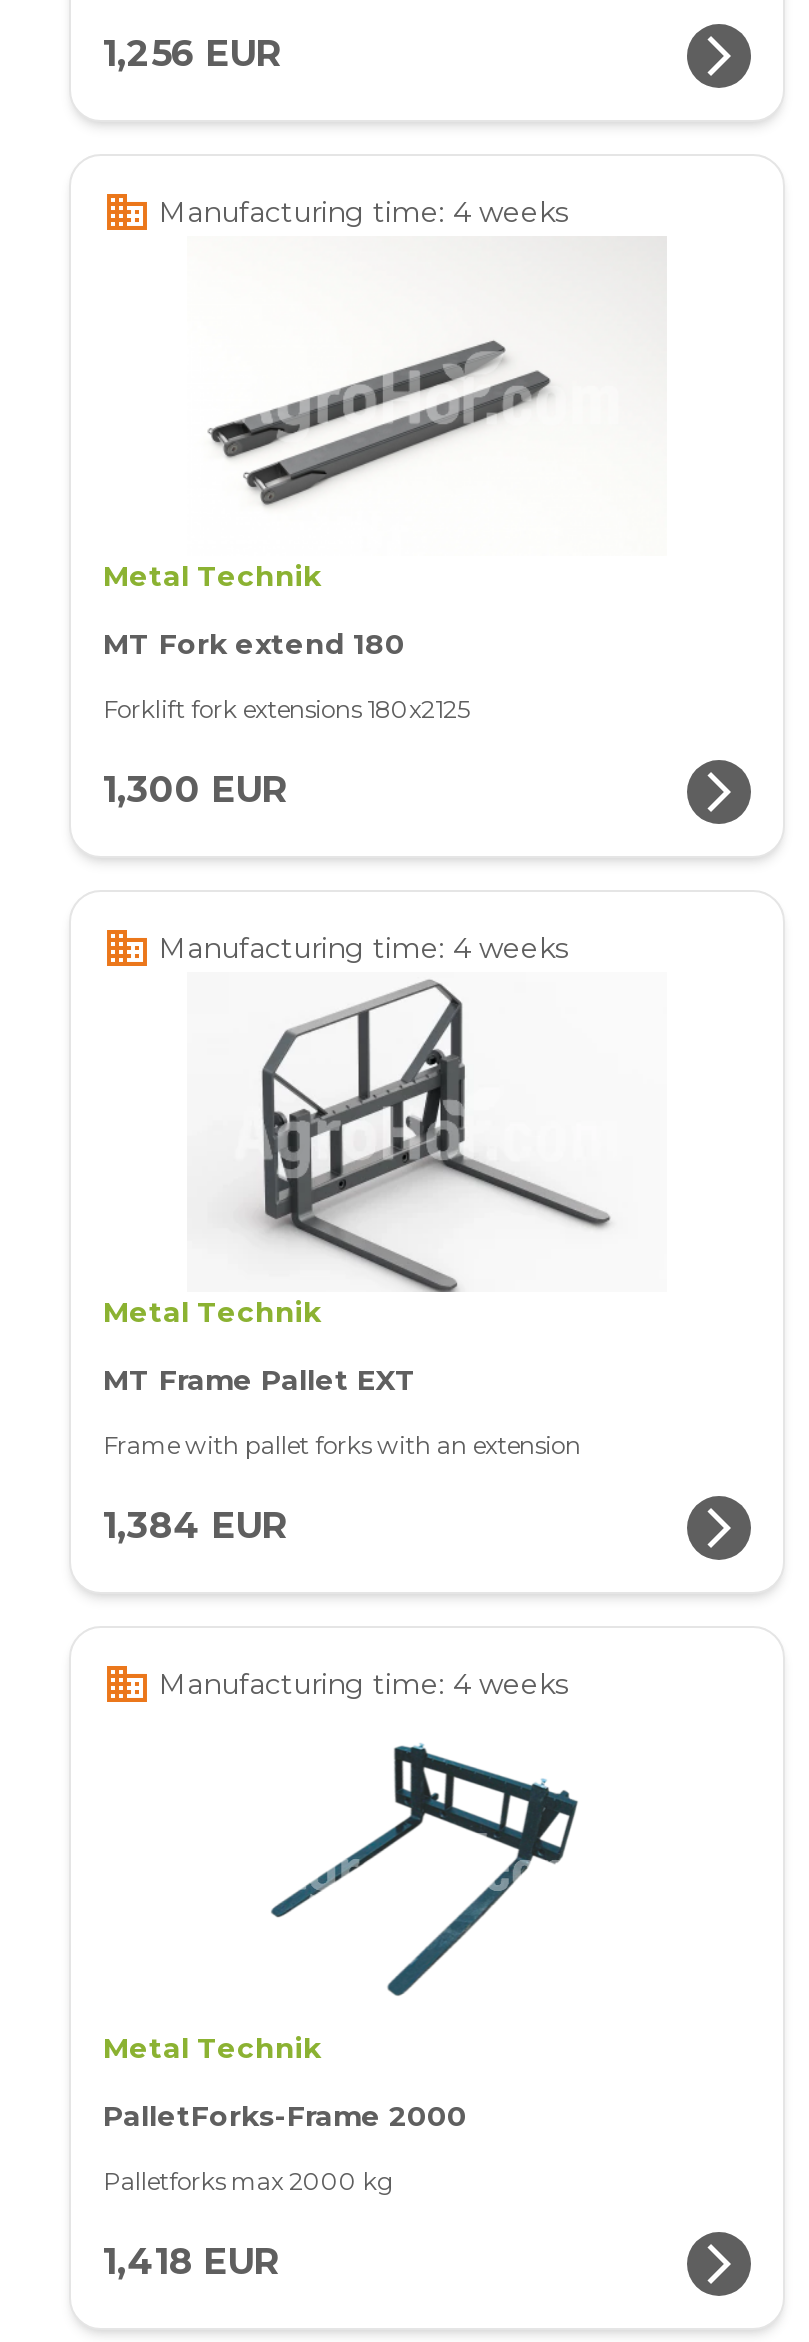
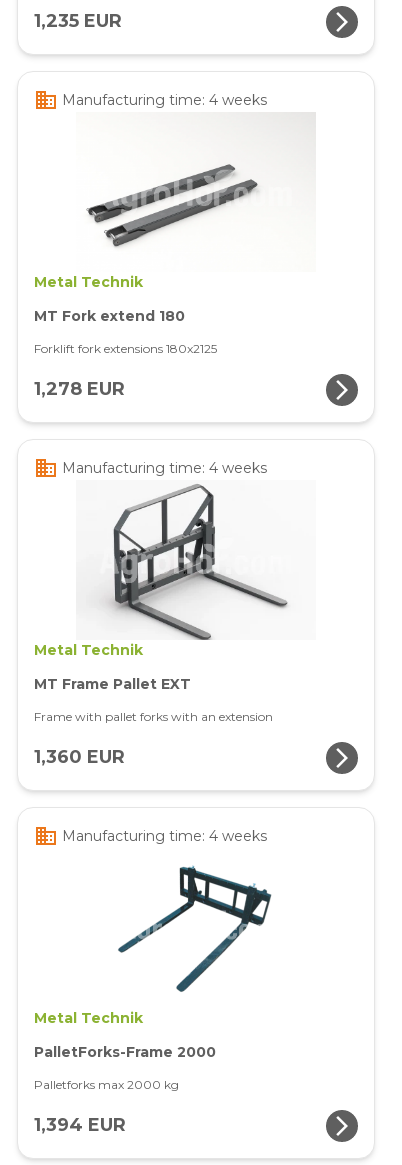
- 1,256 EUR
+ 1,235 EUR

- 1,300 EUR
+ 1,278 EUR

- 1,384 EUR
+ 1,360 EUR

- 1,418 EUR
+ 1,394 EUR
